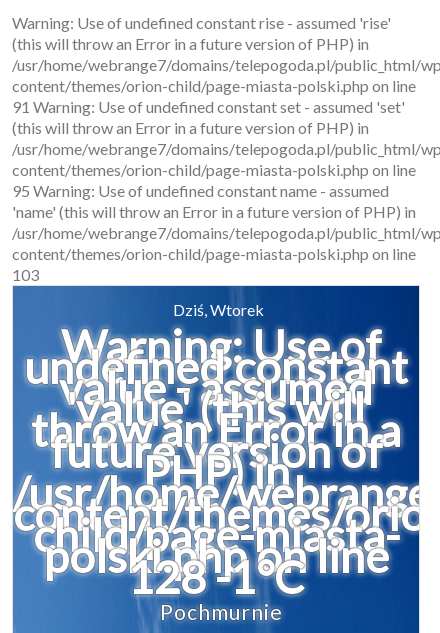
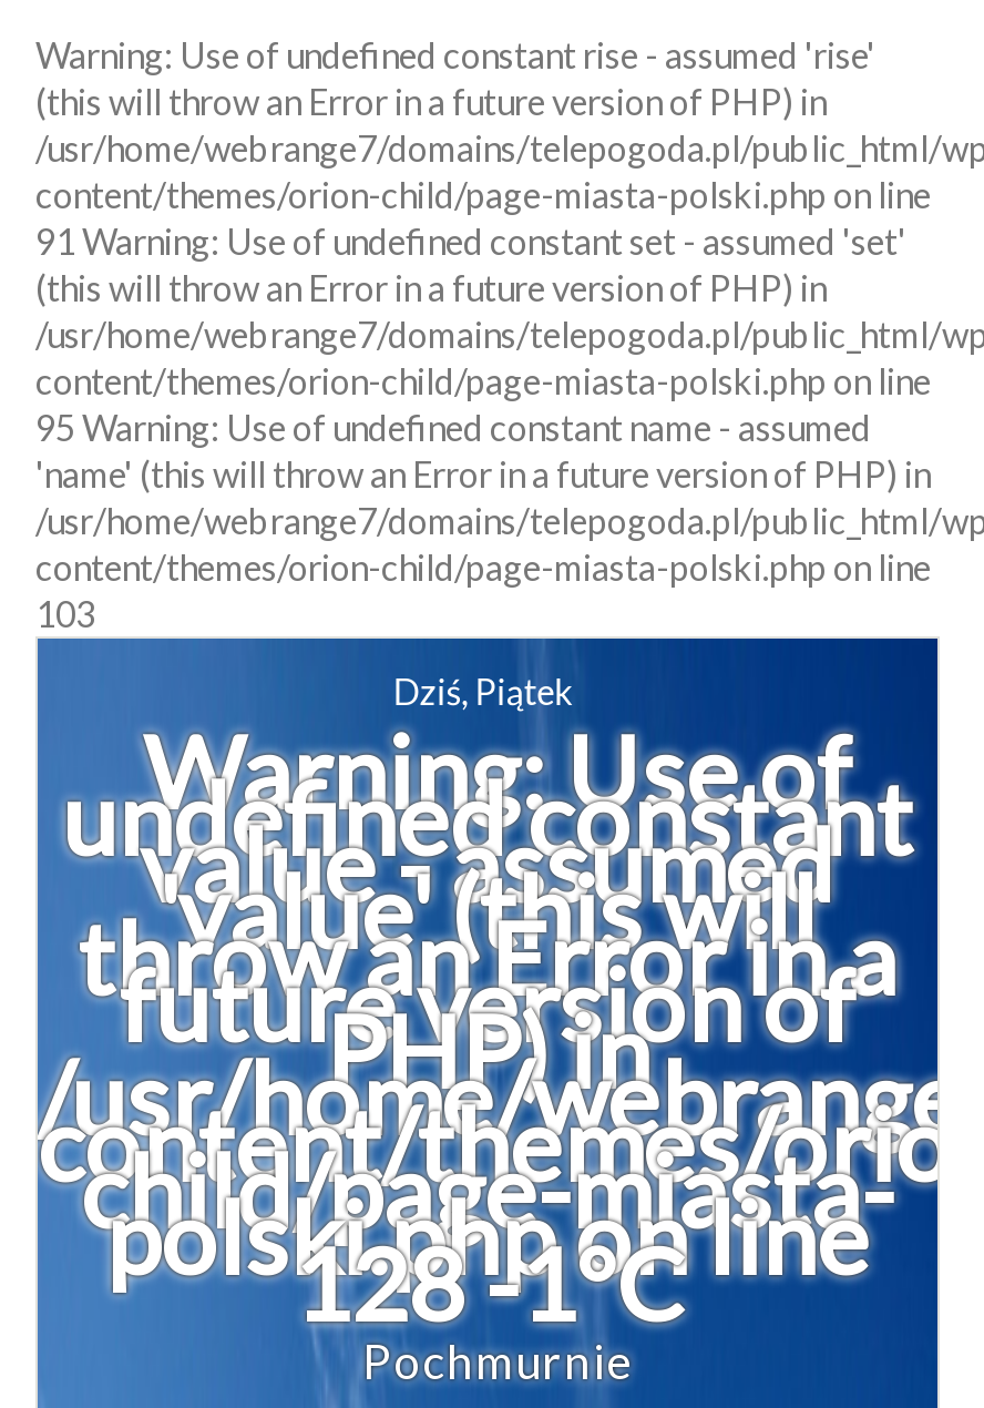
- Dziś, Wtorek
+ Dziś, Piątek
